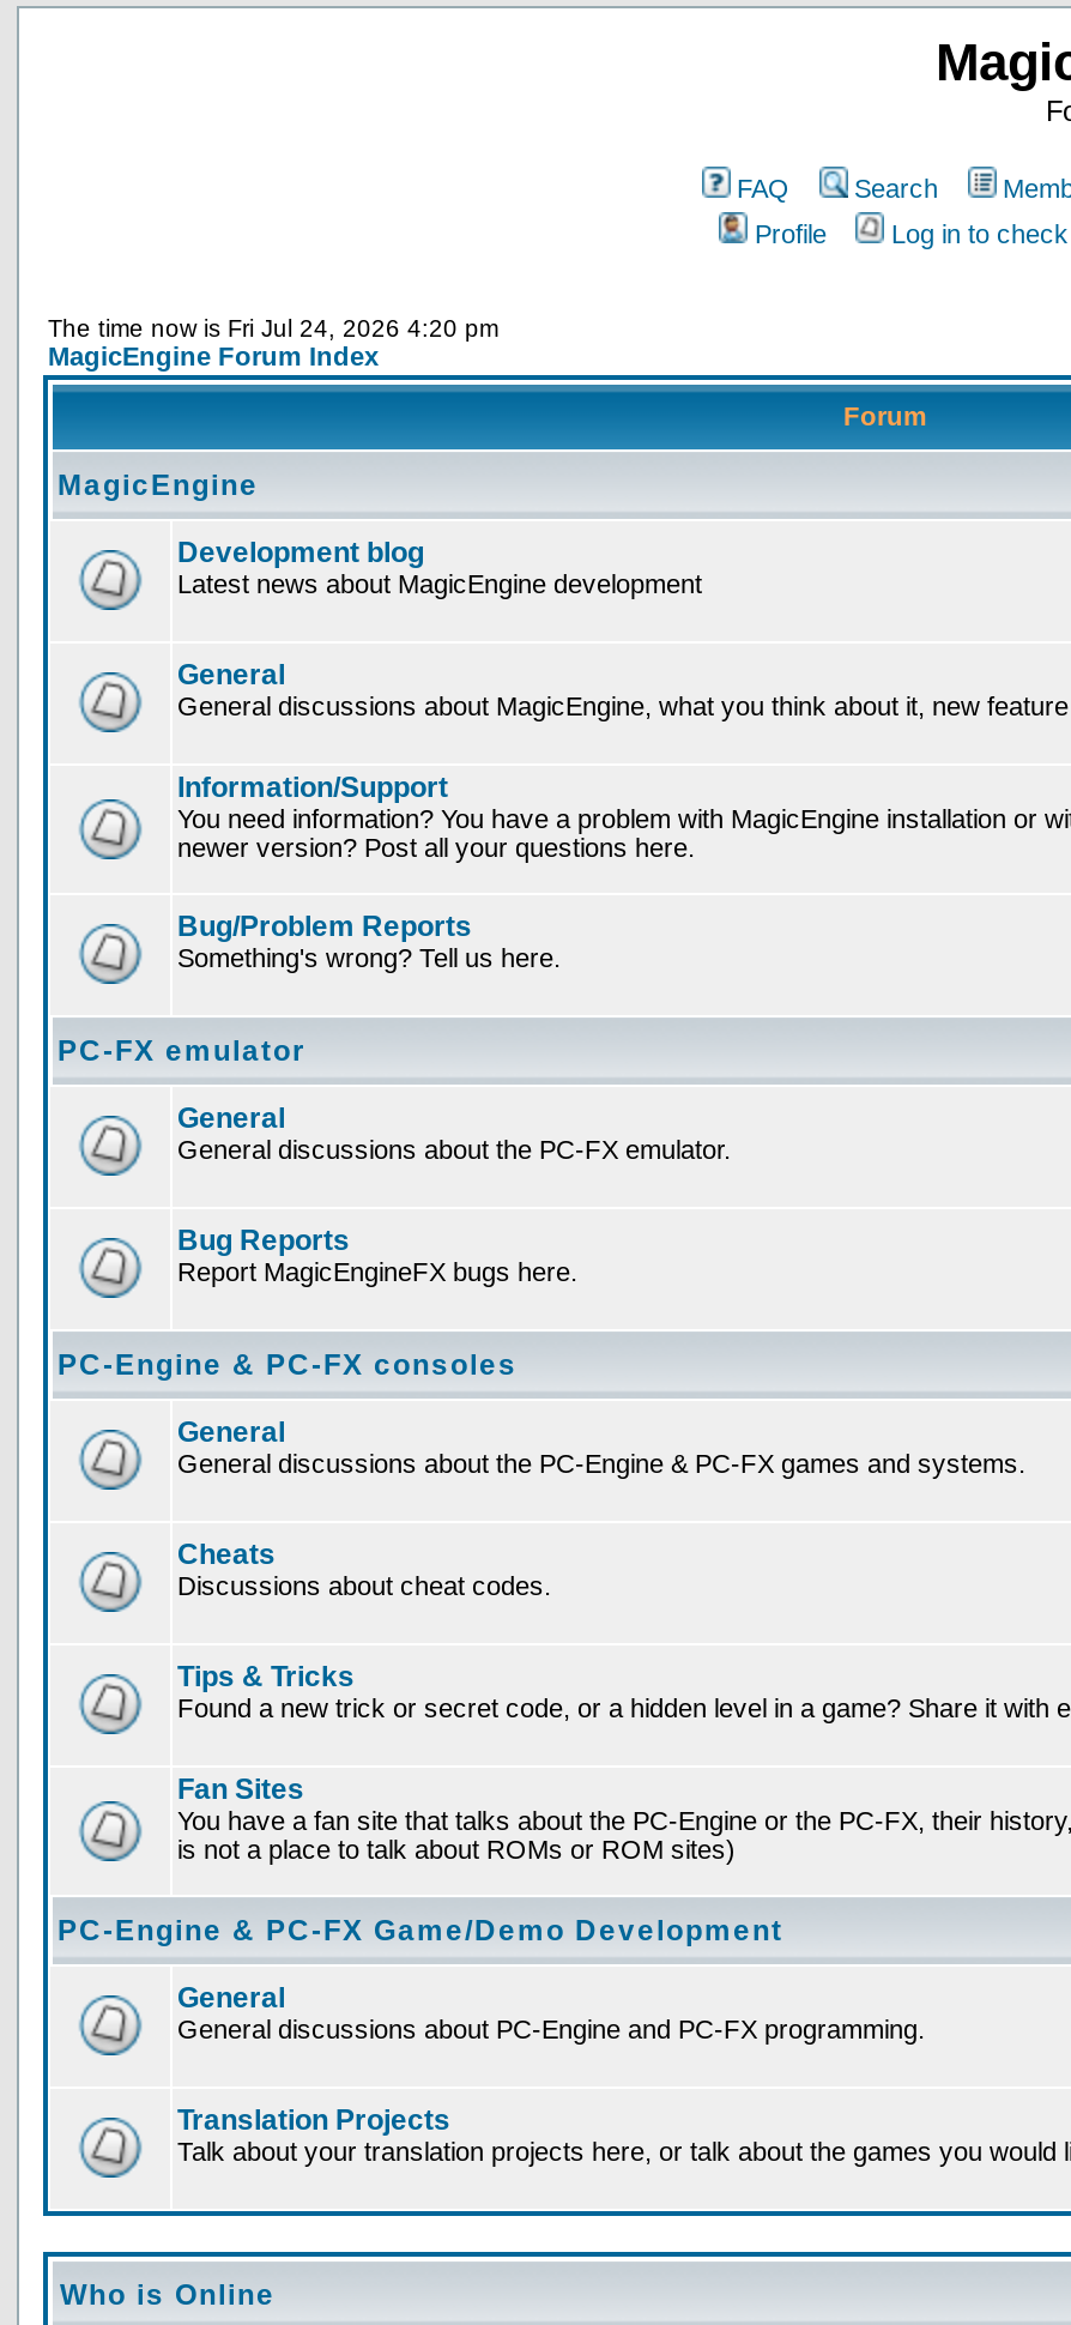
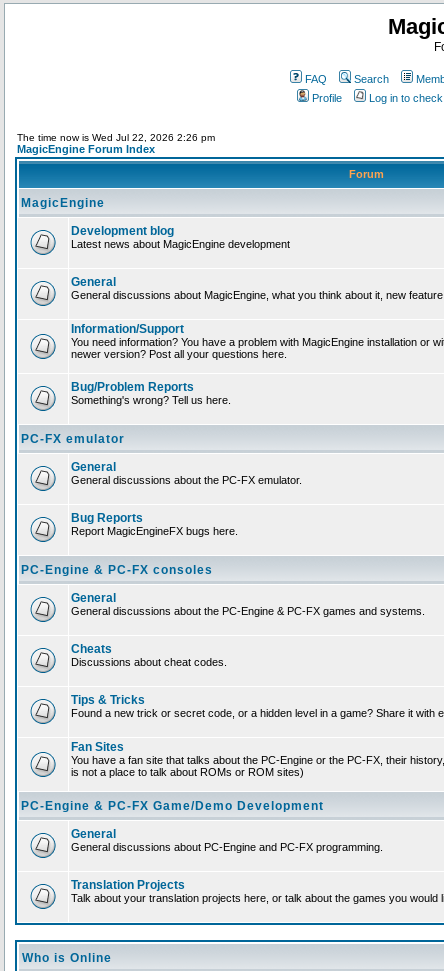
- The time now is Fri Jul 24, 2026 4:20 pm
+ The time now is Wed Jul 22, 2026 2:26 pm
